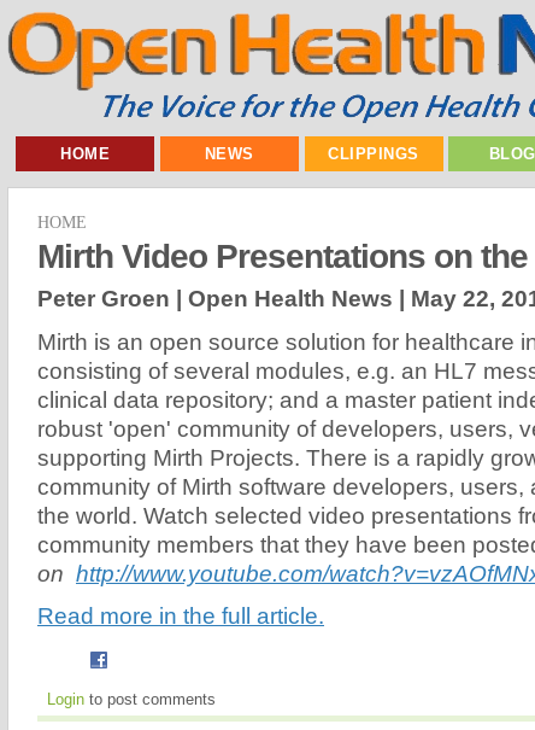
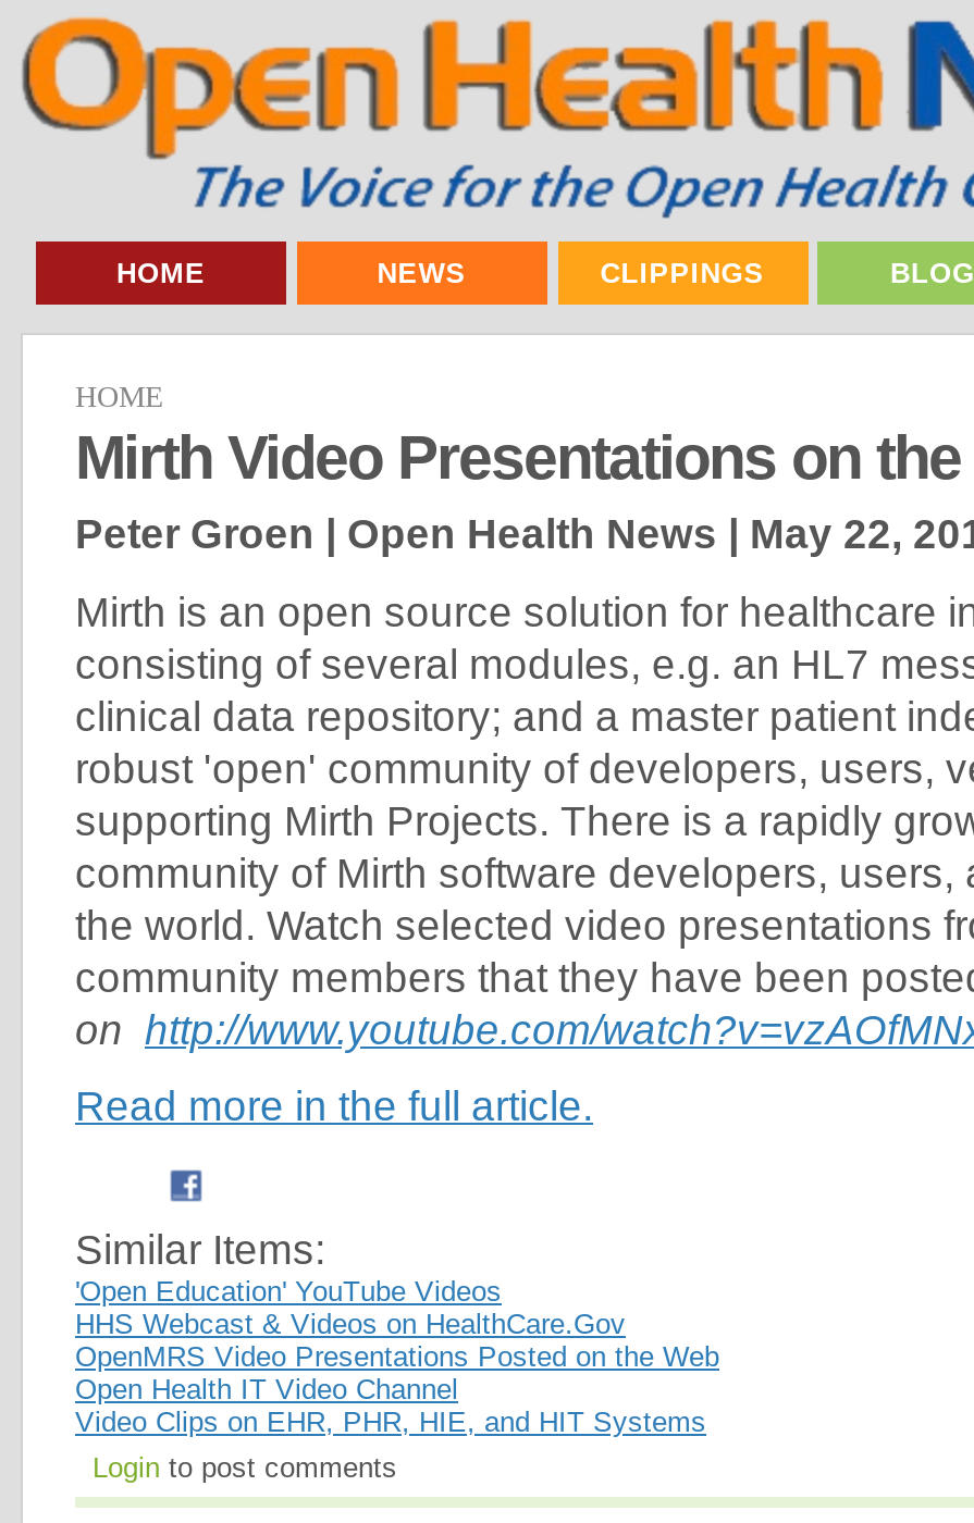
+ Similar Items:
+ 'Open Education' YouTube Videos
+ HHS Webcast & Videos on HealthCare.Gov
+ OpenMRS Video Presentations Posted on the Web
+ Open Health IT Video Channel
+ Video Clips on EHR, PHR, HIE, and HIT Systems
